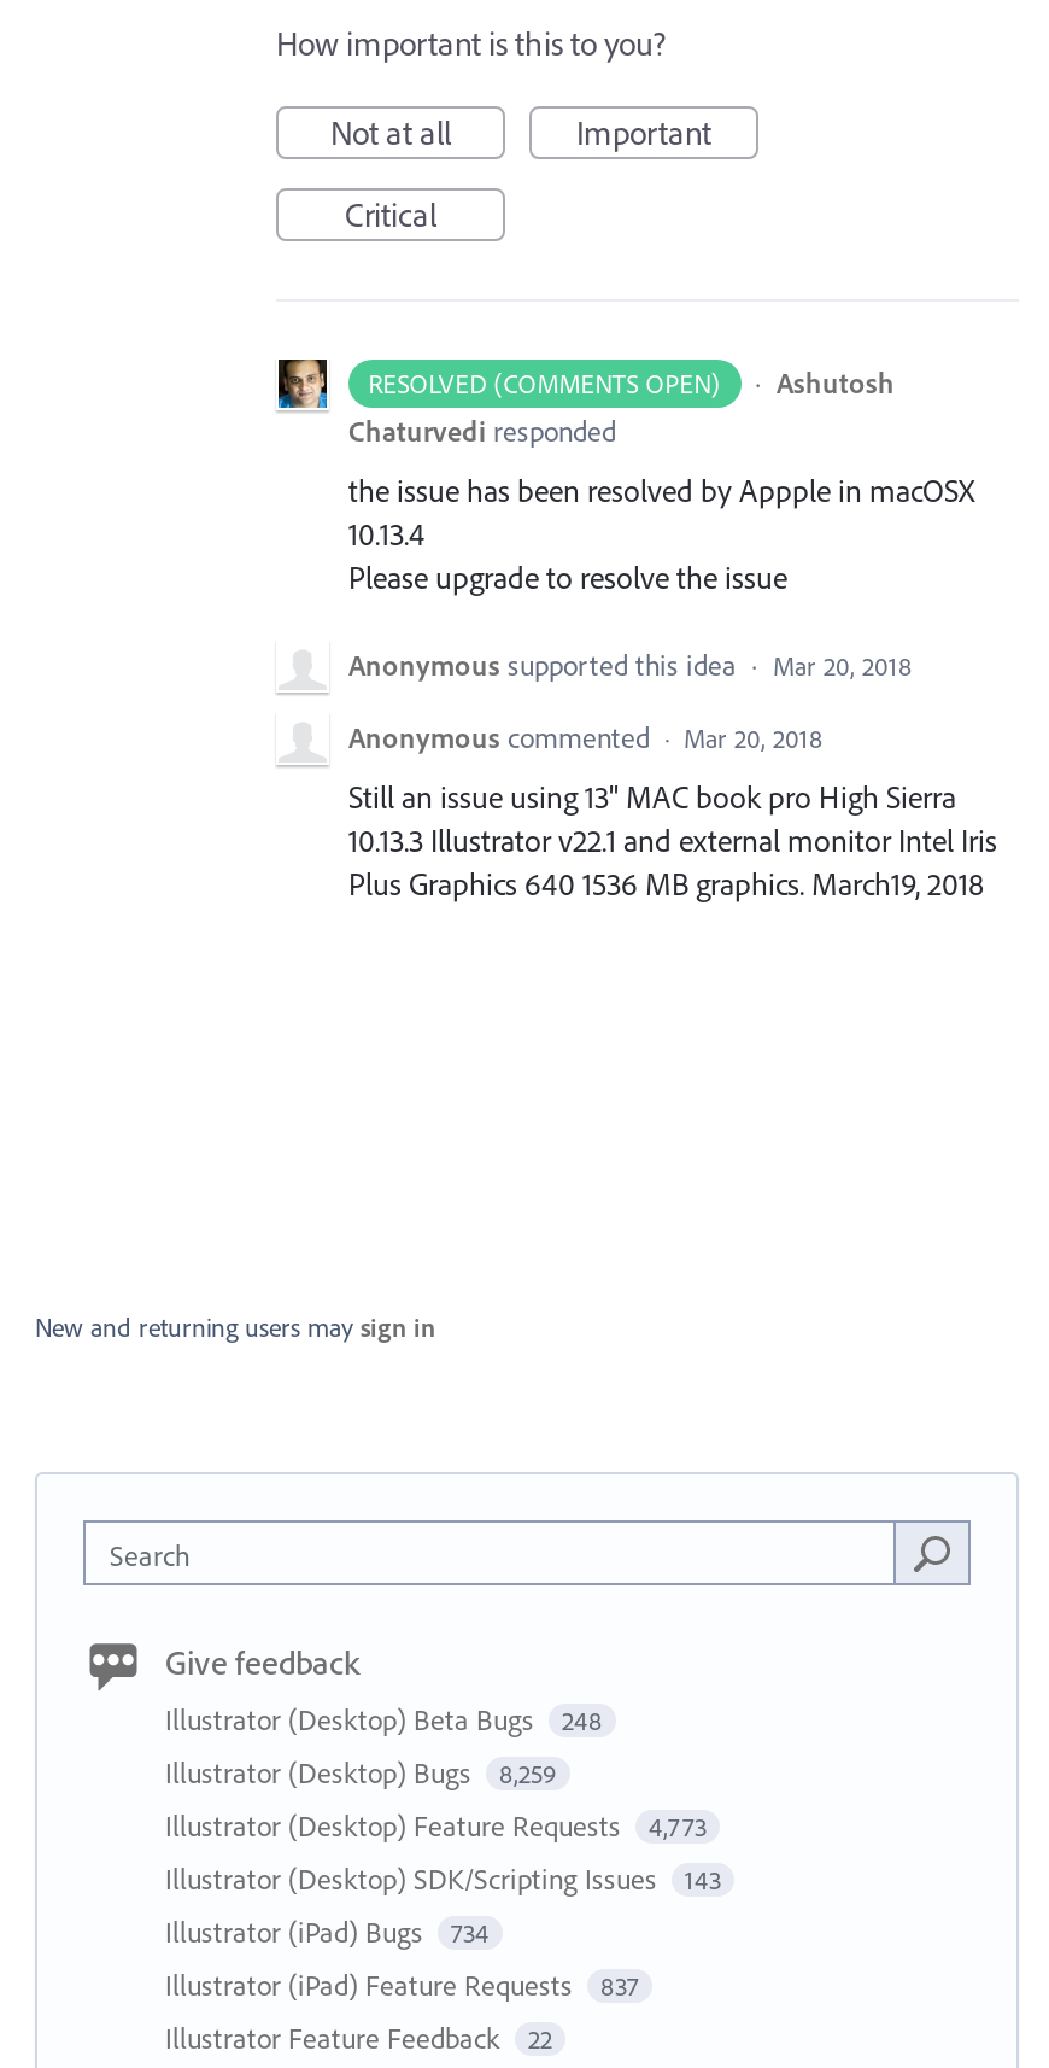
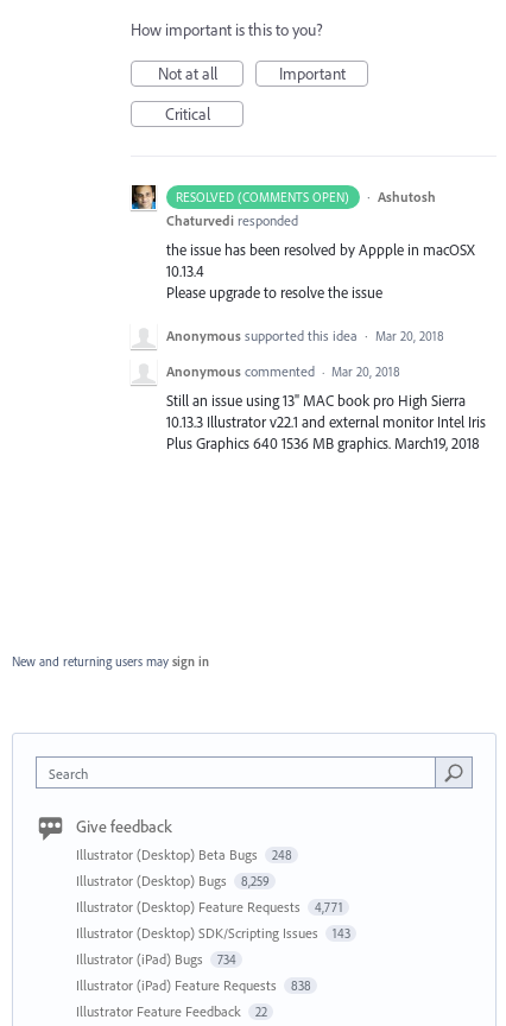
- Illustrator (Desktop) Feature Requests 4,773
+ Illustrator (Desktop) Feature Requests 4,771

- Illustrator (iPad) Feature Requests 837
+ Illustrator (iPad) Feature Requests 838
